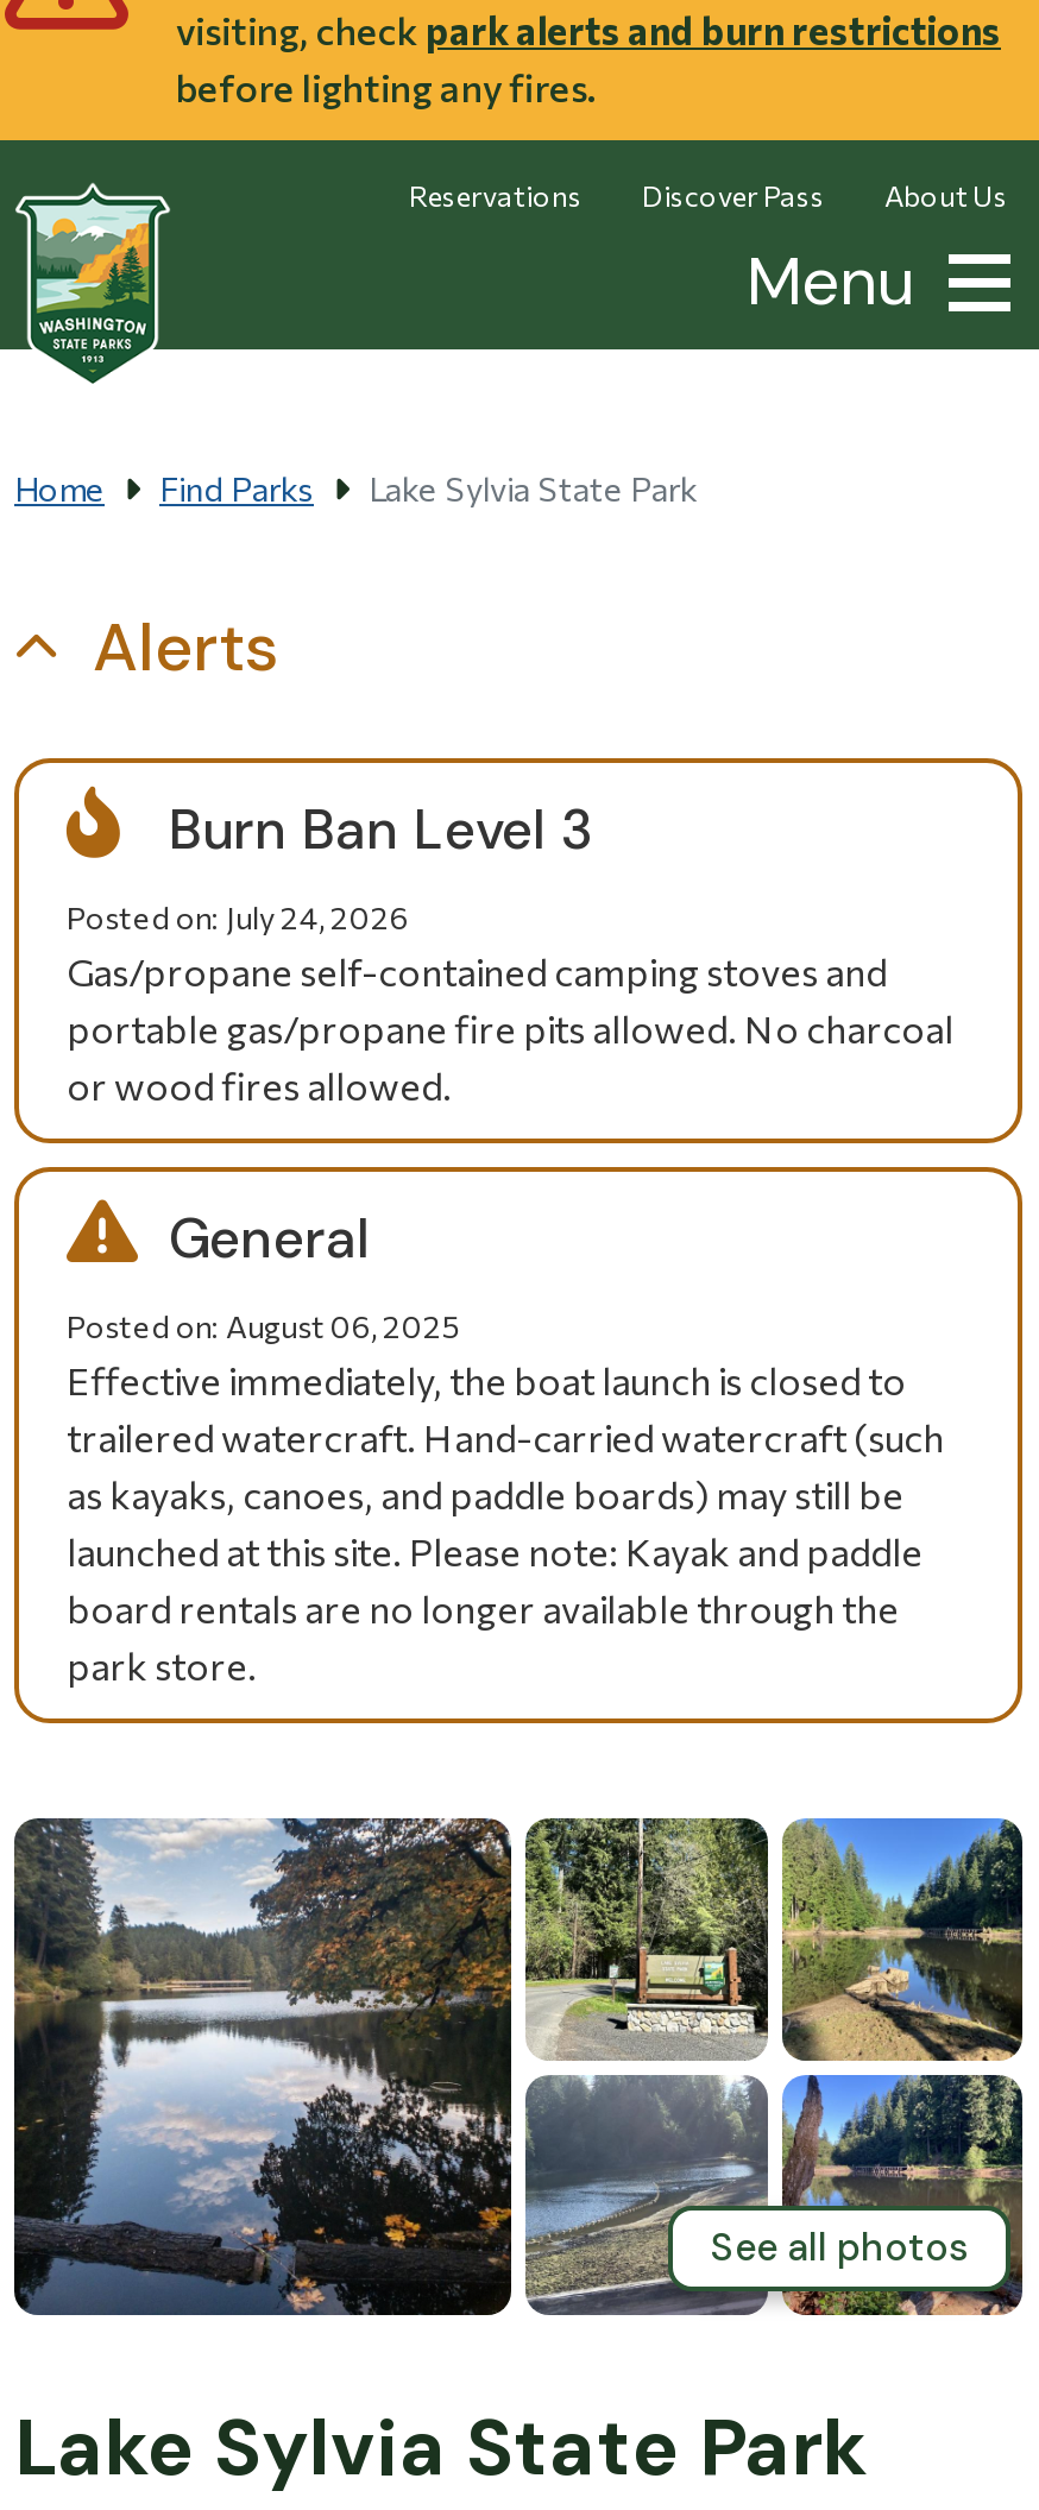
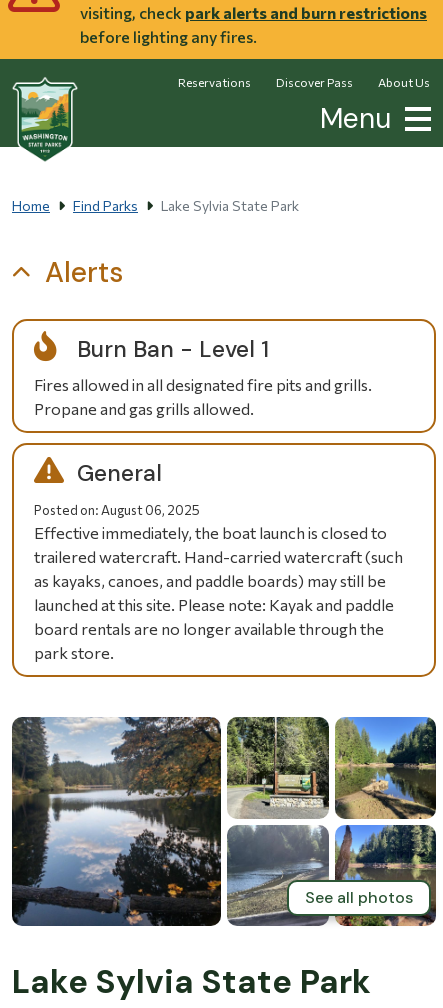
- Burn Ban Level 3
- Posted on: July 24, 2026
- Gas/propane self-contained camping stoves and
- portable gas/propane fire pits allowed. No charcoal
- or wood fires allowed.
+ Burn Ban - Level 1
+ Fires allowed in all designated fire pits and grills.
+ Propane and gas grills allowed.
